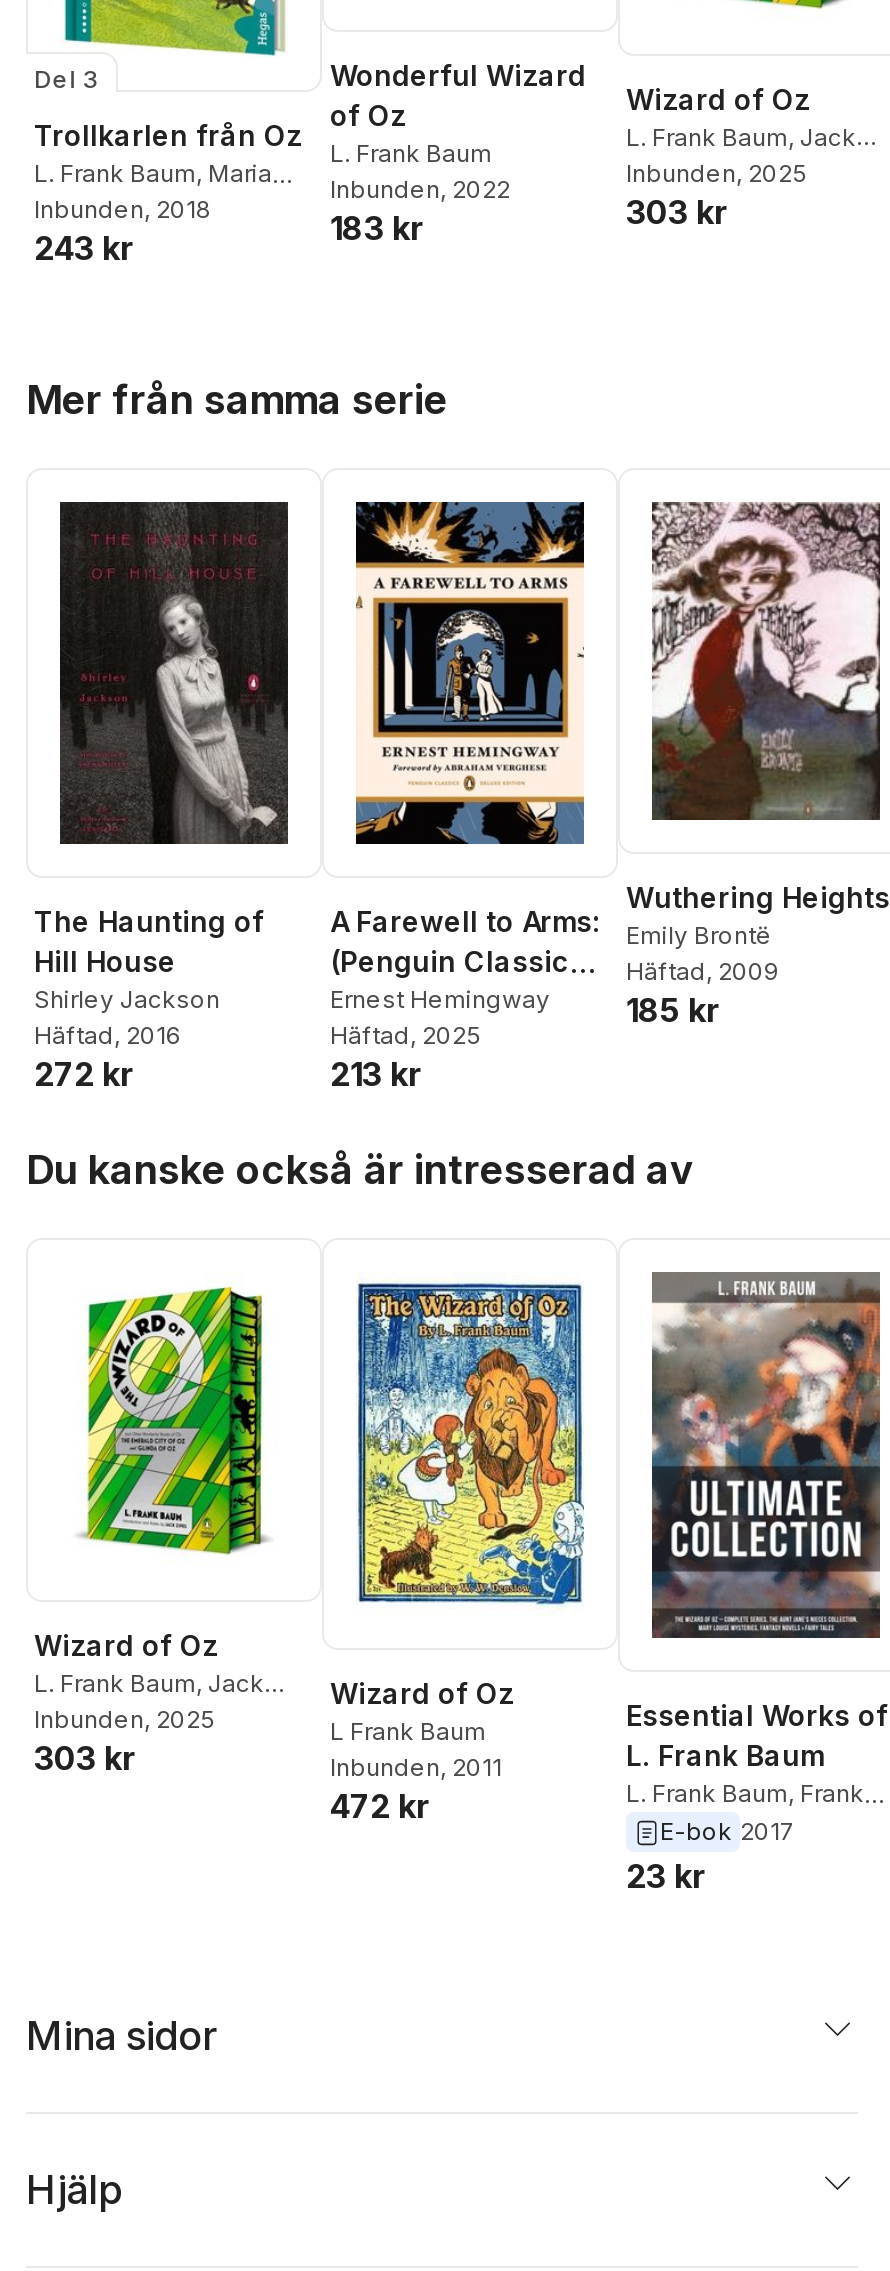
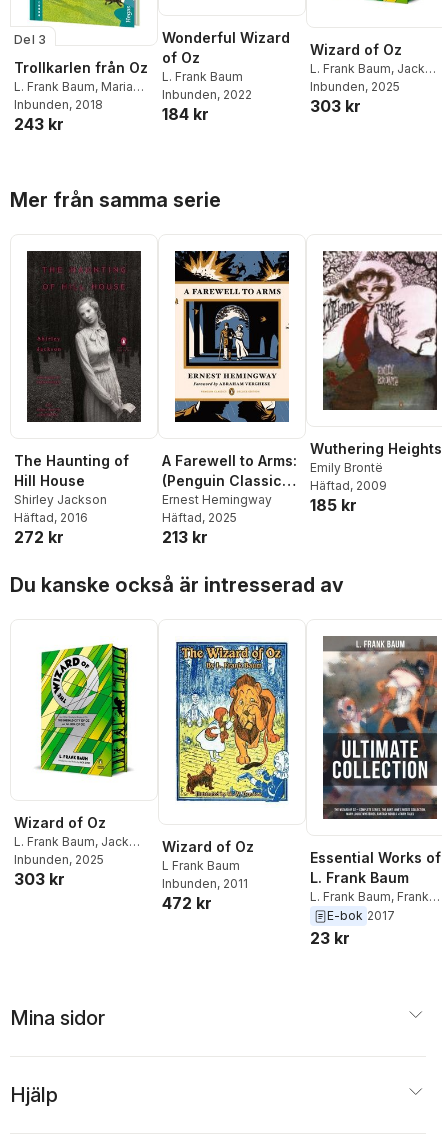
- 183 kr
+ 184 kr
